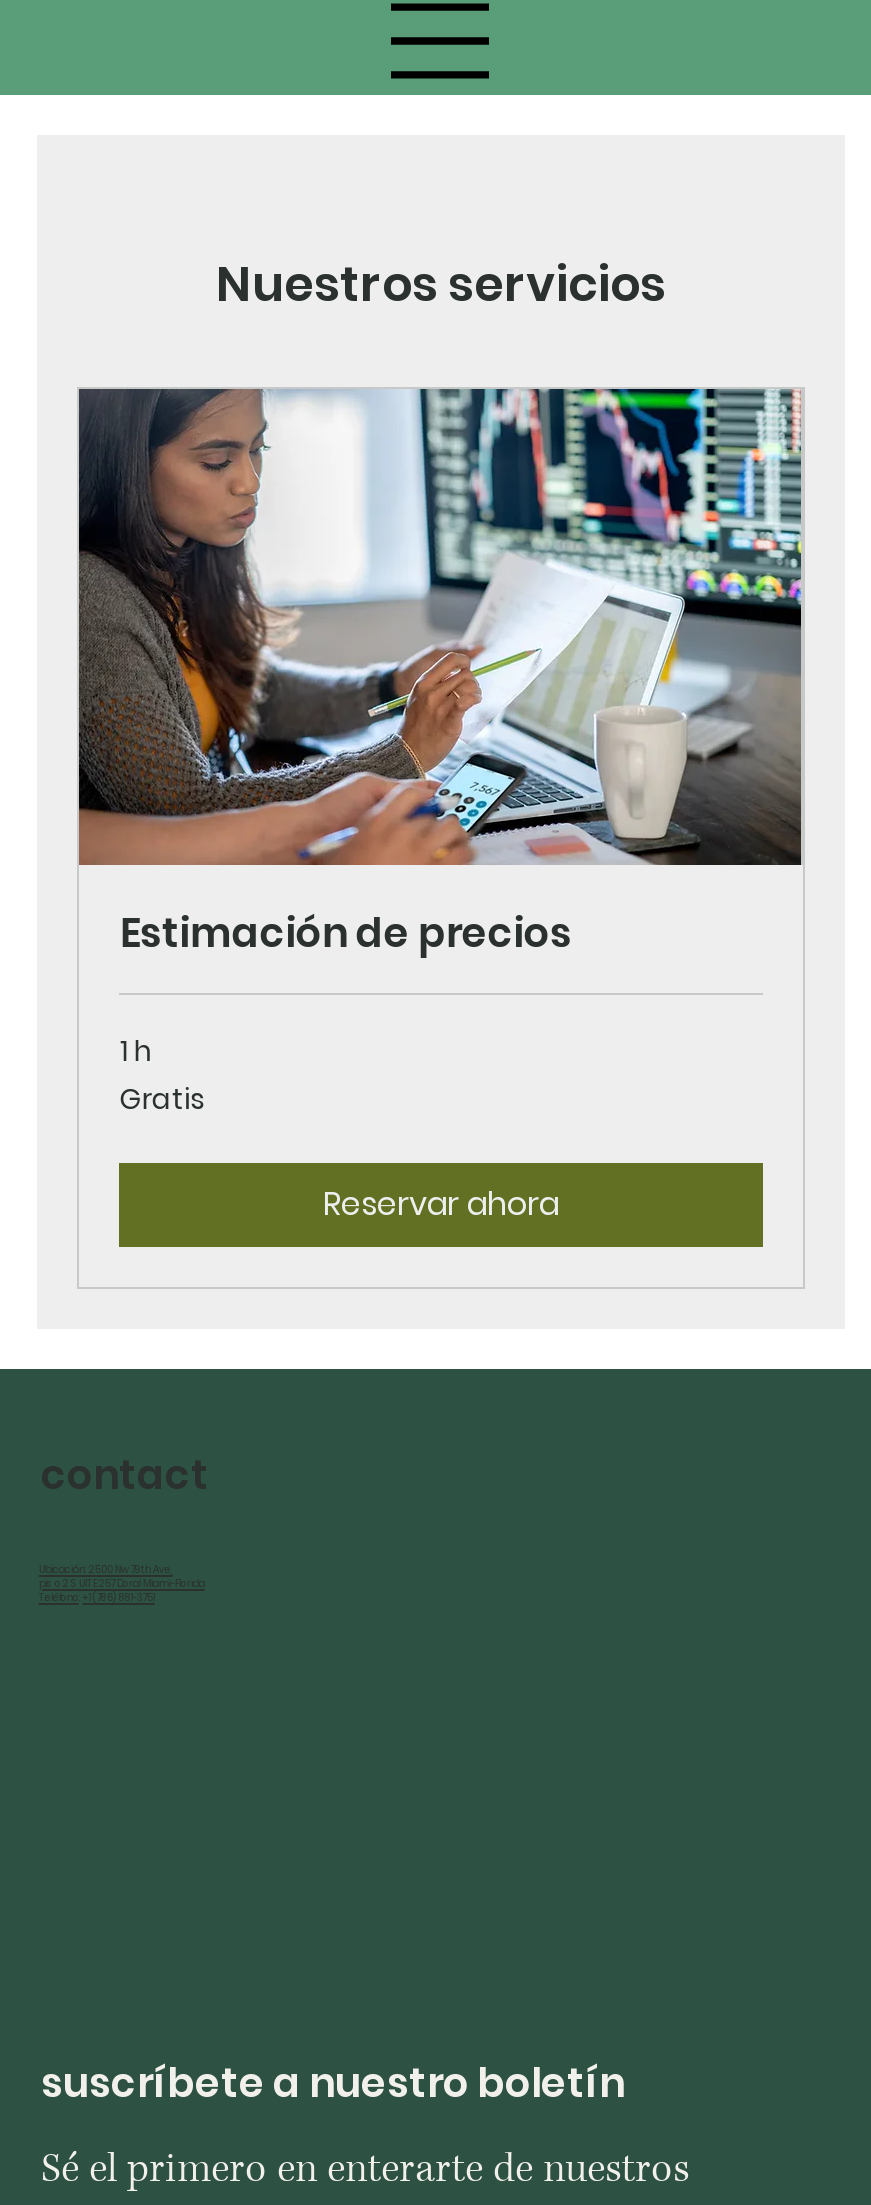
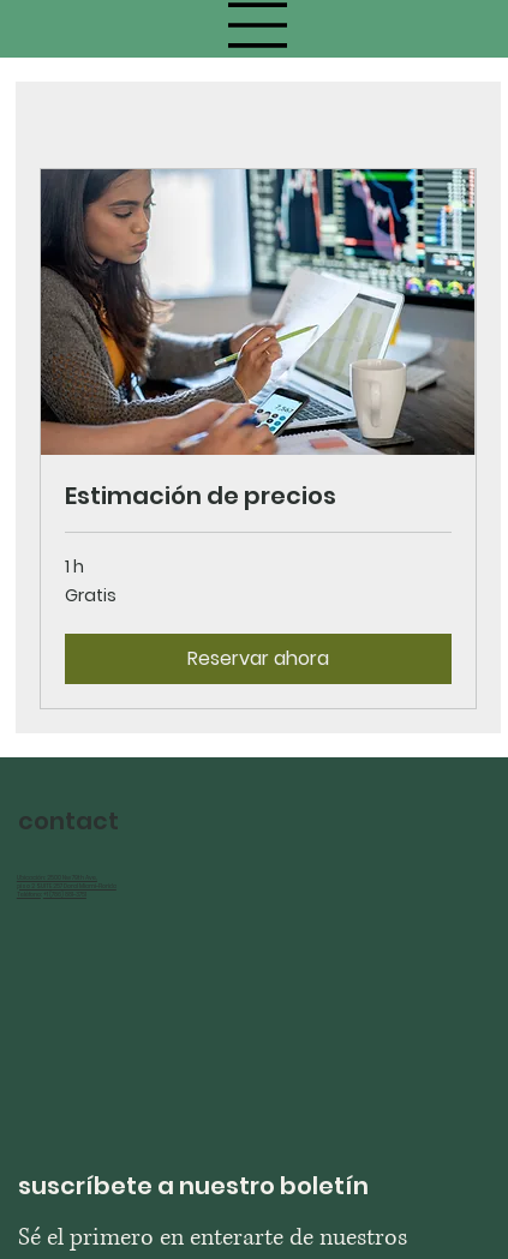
- Nuestros servicios
